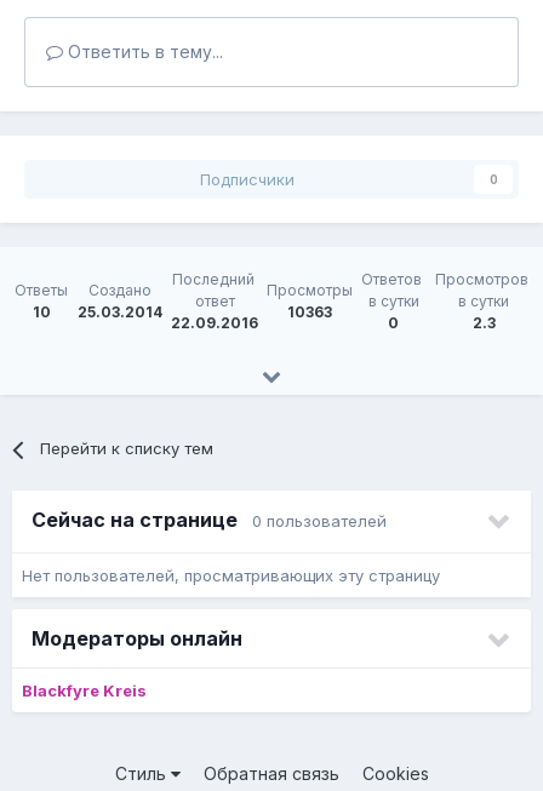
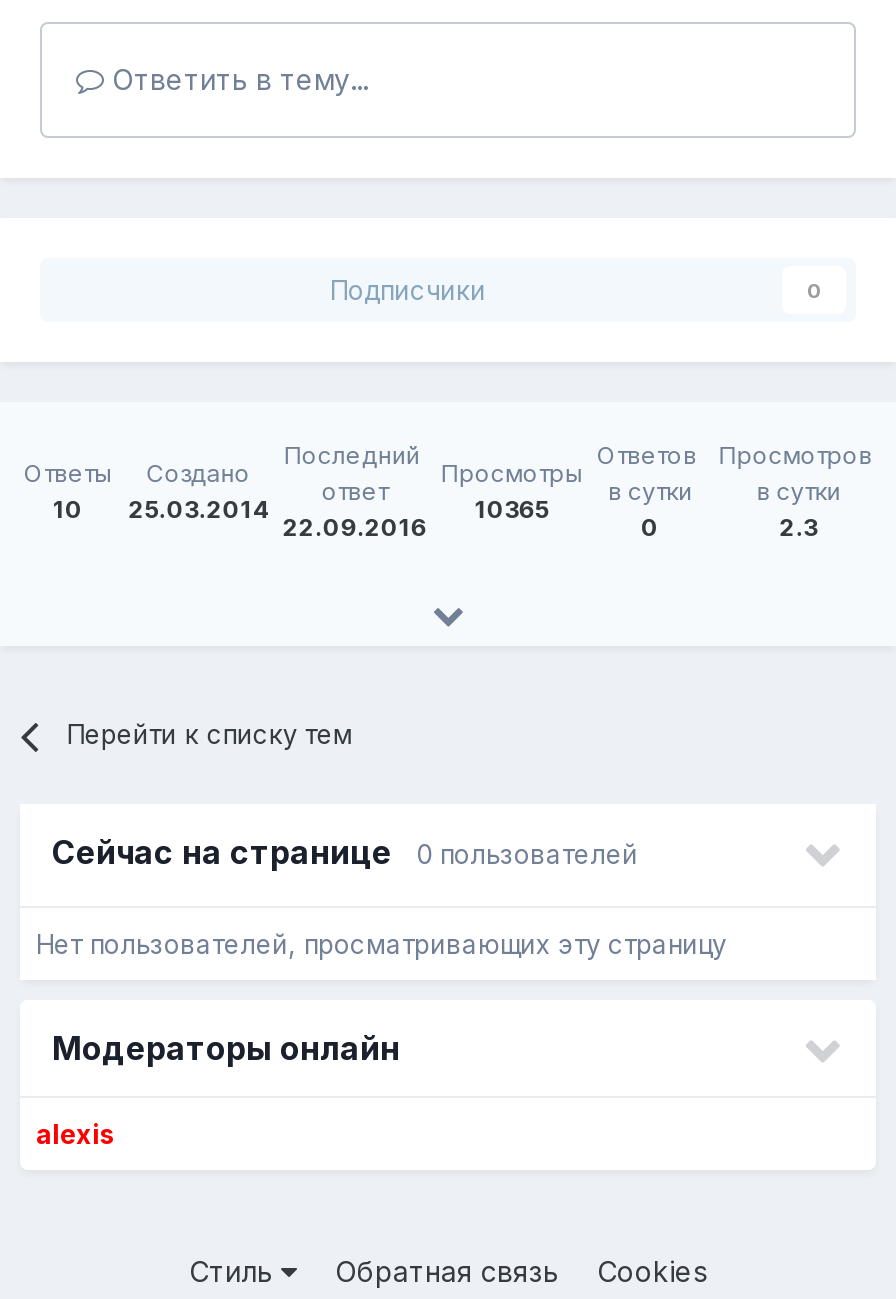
- 10363
+ 10365

- Blackfyre Kreis
+ alexis
